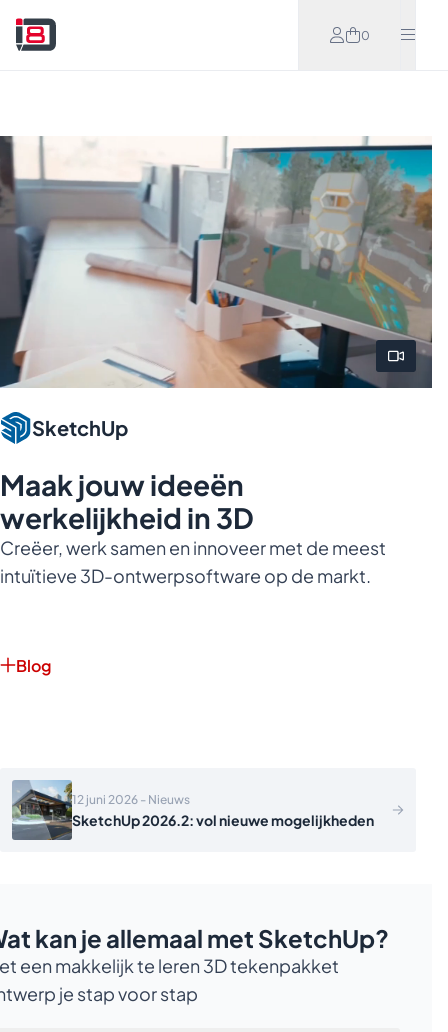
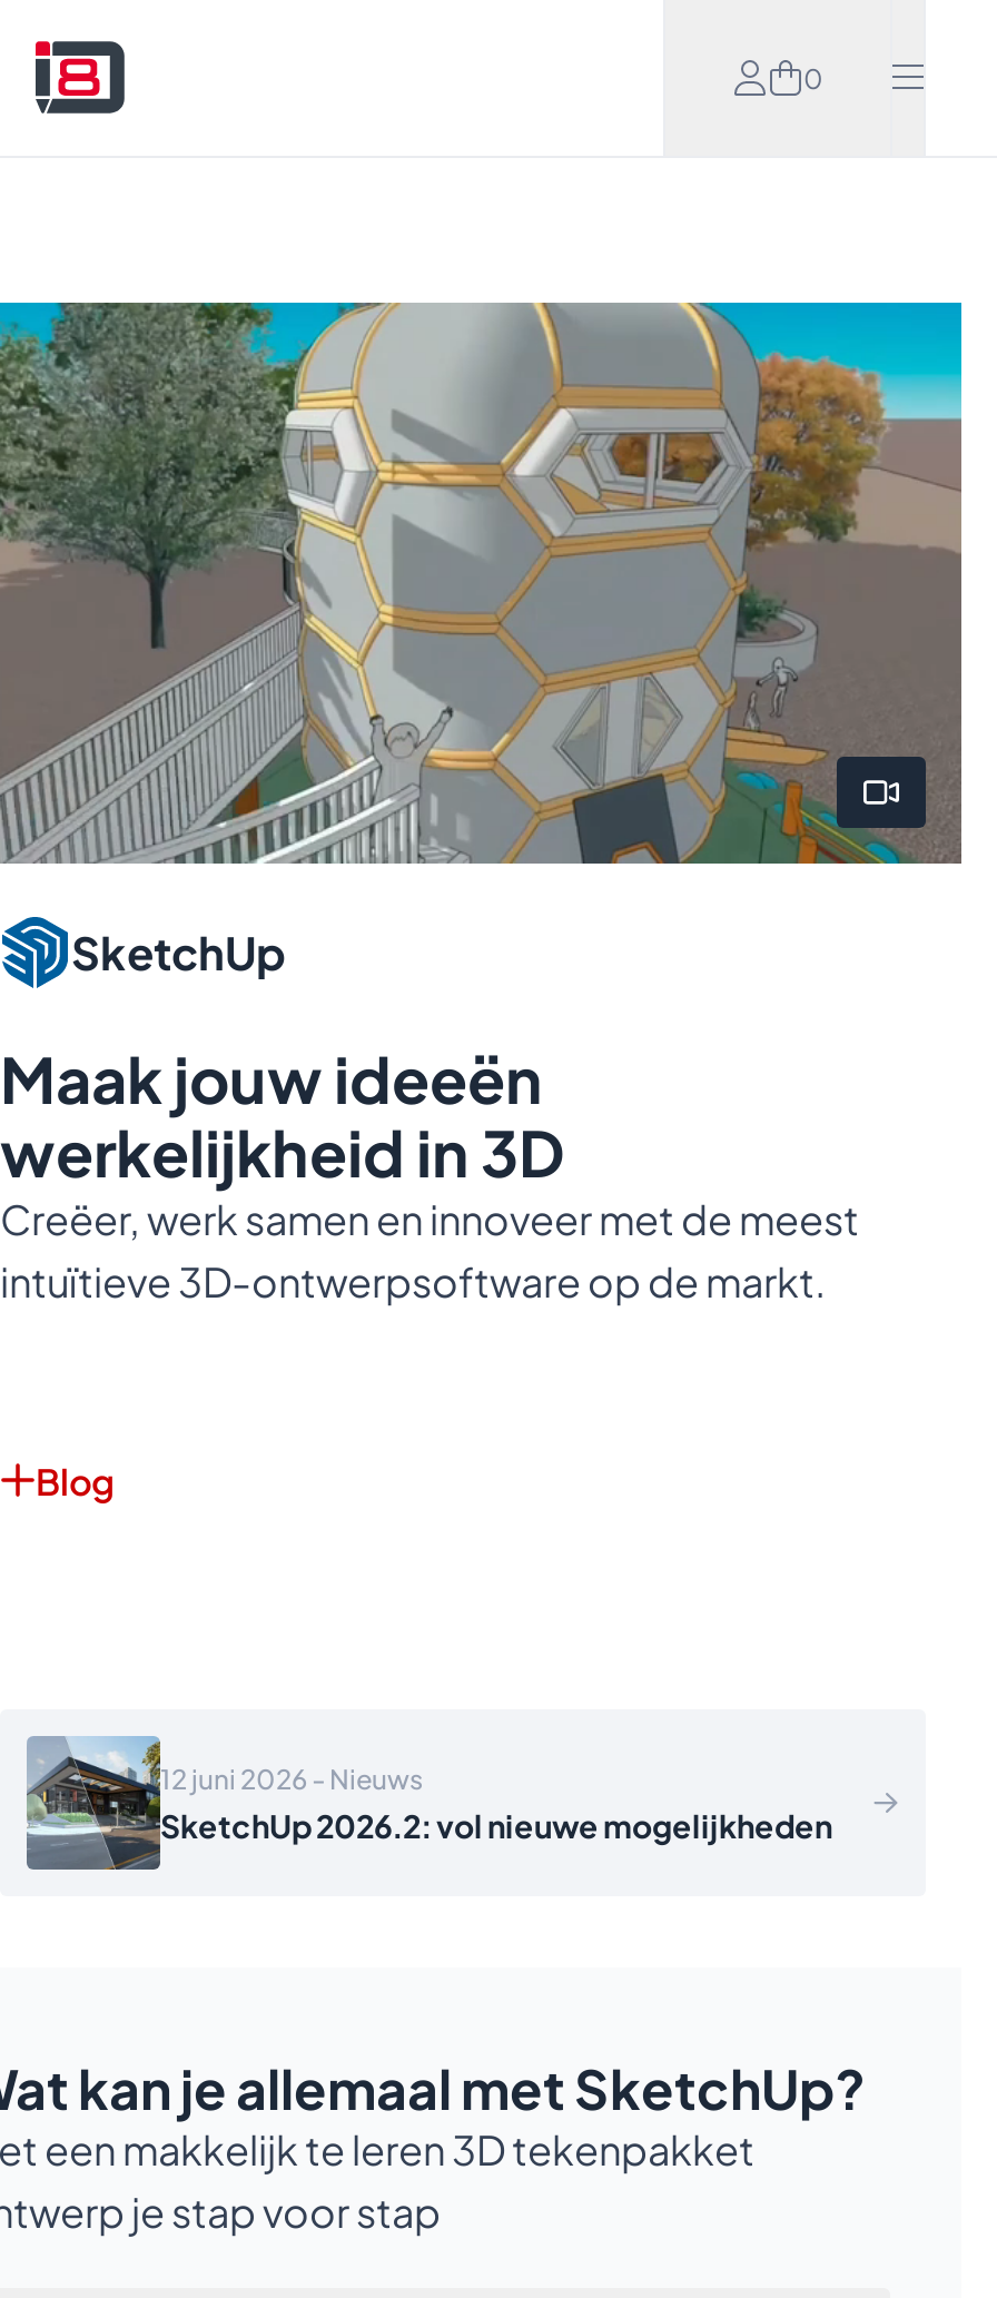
- [image]
+ [image]
